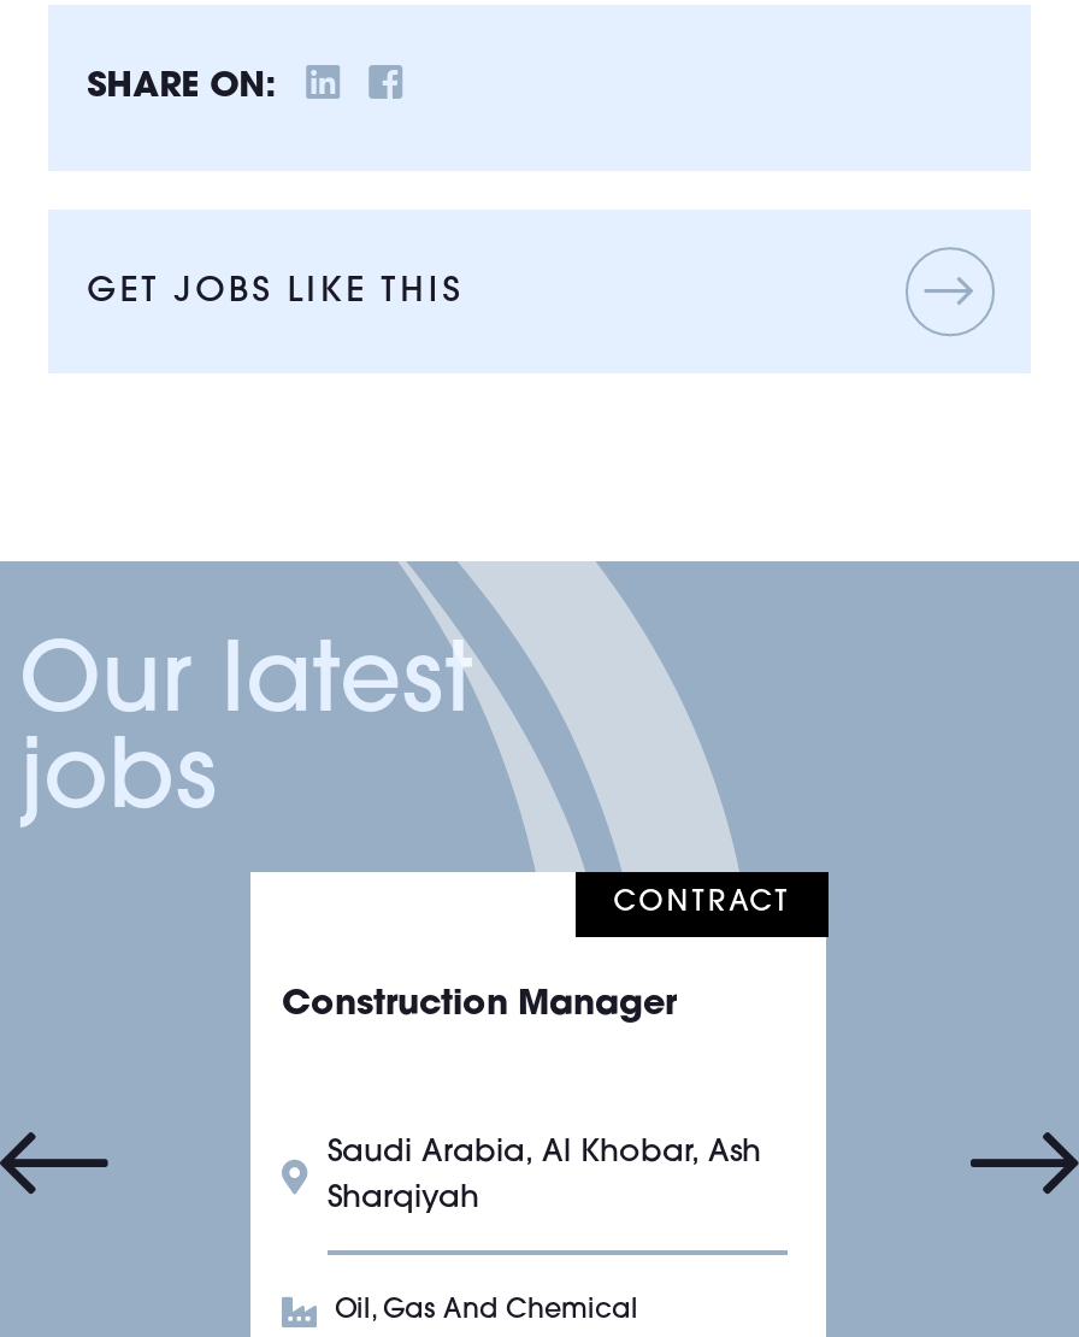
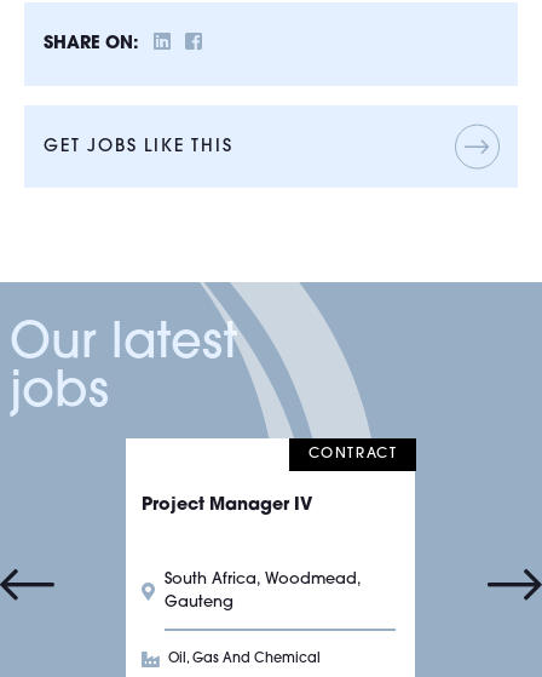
- Construction Manager
+ Project Manager IV

- Saudi Arabia, Al Khobar, Ash
+ South Africa, Woodmead,

- Sharqiyah
+ Gauteng
